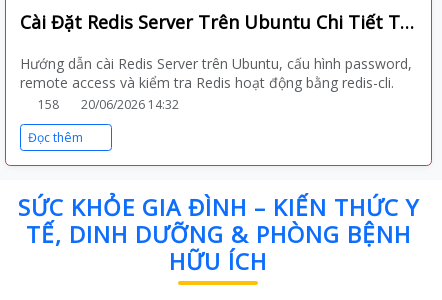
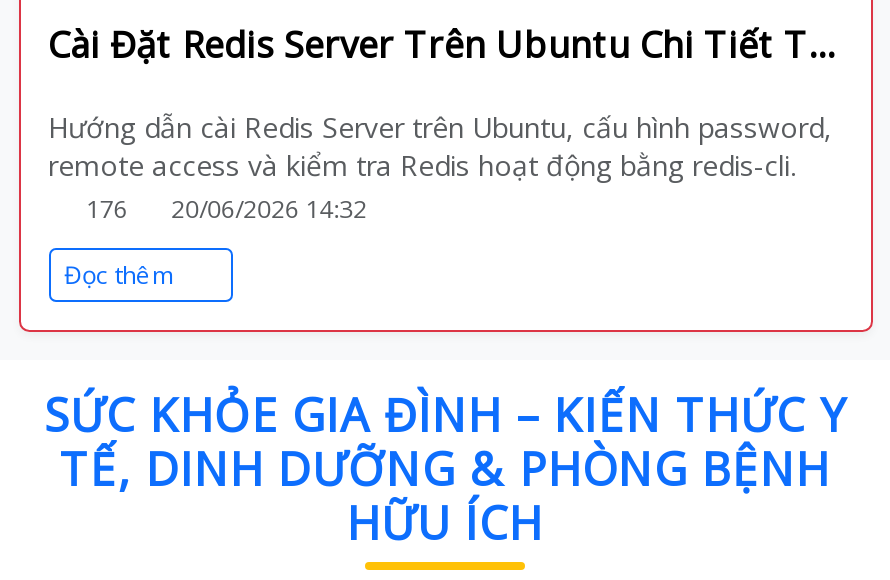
- 158 20/06/2026 14:32
+ 176 20/06/2026 14:32
